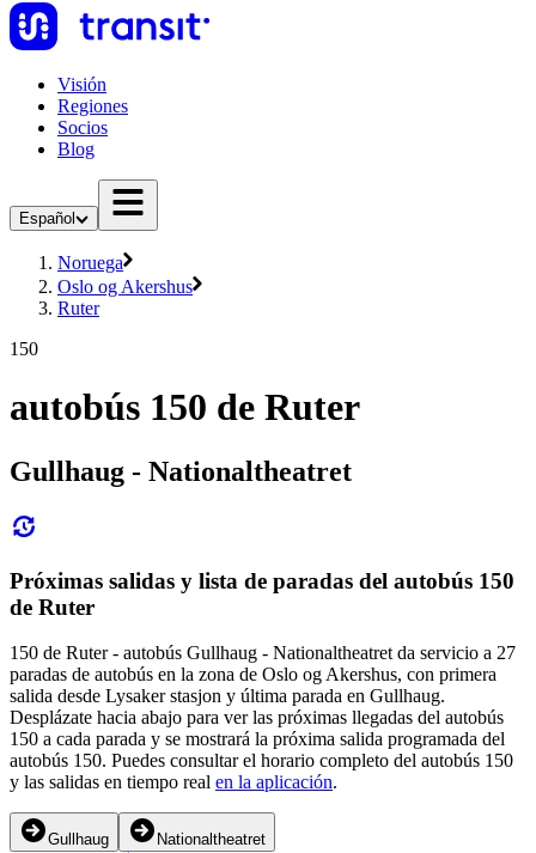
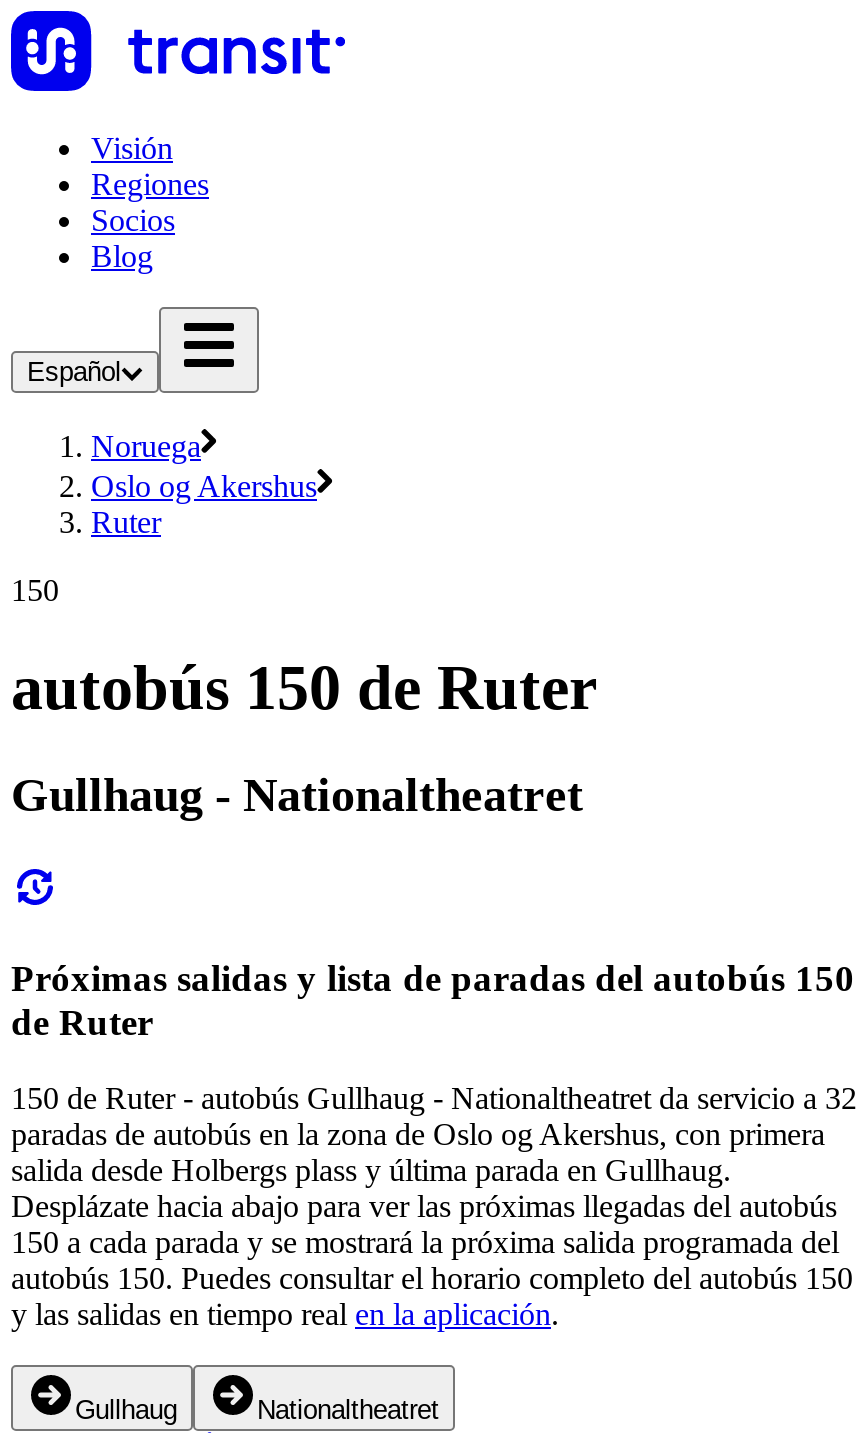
- 150 de Ruter - autobús Gullhaug - Nationaltheatret da servicio a 27
+ 150 de Ruter - autobús Gullhaug - Nationaltheatret da servicio a 32

- salida desde Lysaker stasjon y última parada en Gullhaug.
+ salida desde Holbergs plass y última parada en Gullhaug.
